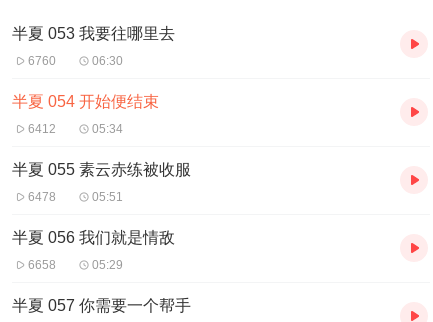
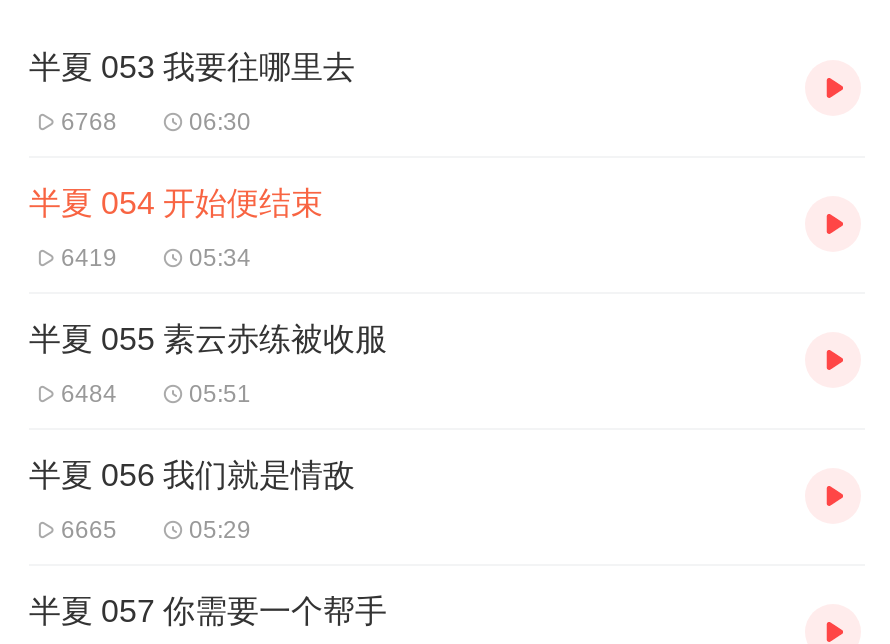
- 6760
+ 6768

- 6412
+ 6419

- 6478
+ 6484

- 6658
+ 6665
